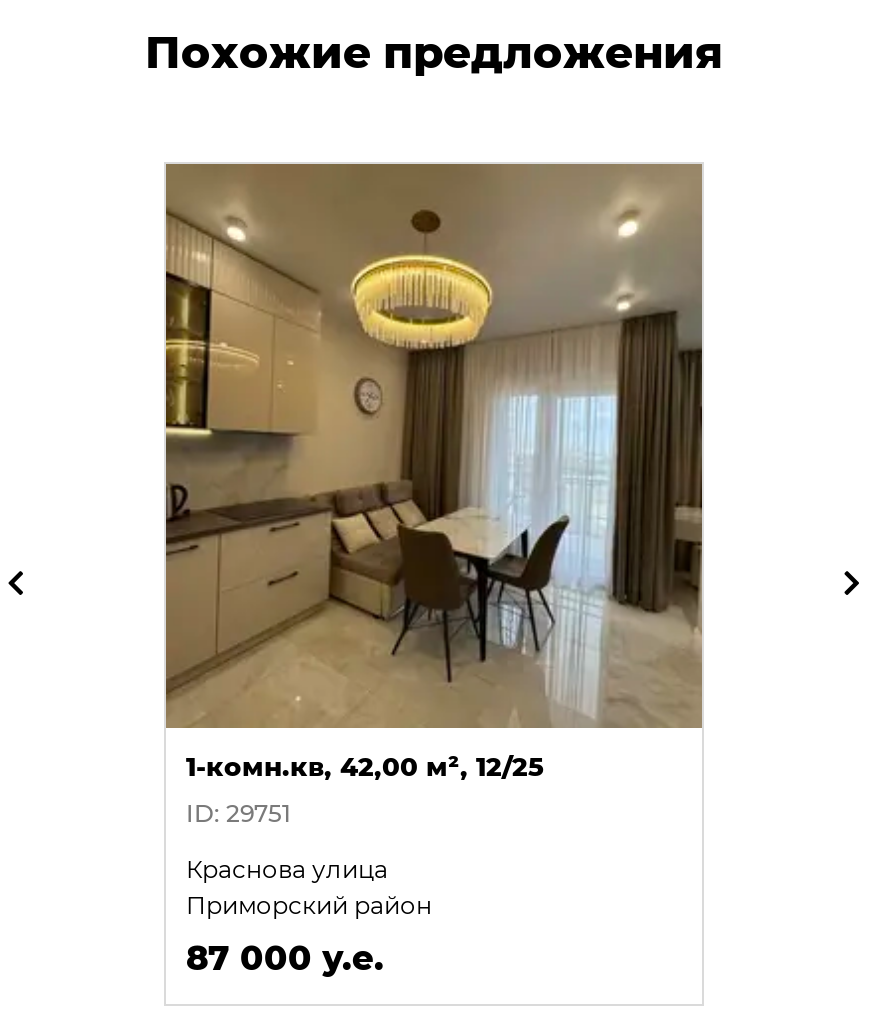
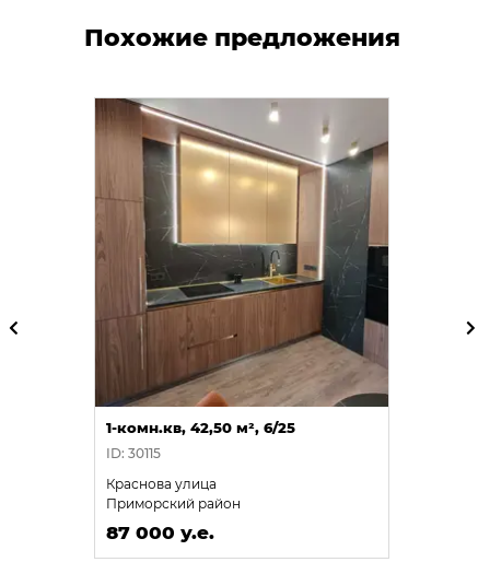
- [image]
- 1-комн.кв, 42,00 м², 12/25
+ [image]
+ 1-комн.кв, 42,50 м², 6/25

- ID: 29751
+ ID: 30115
